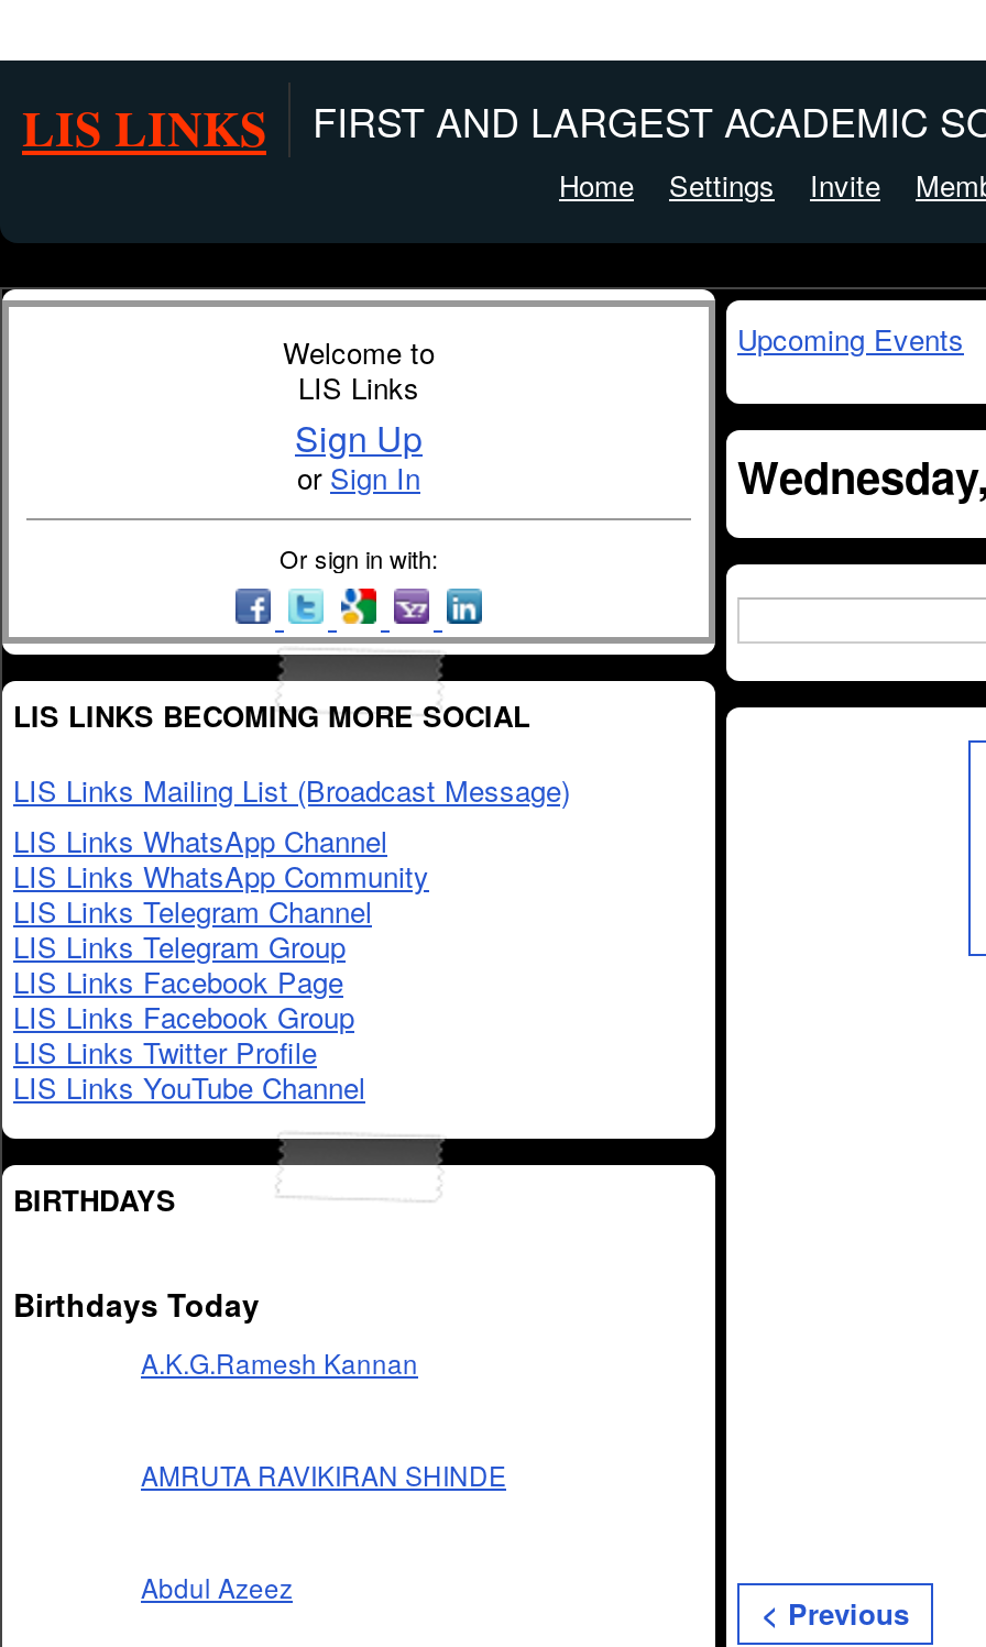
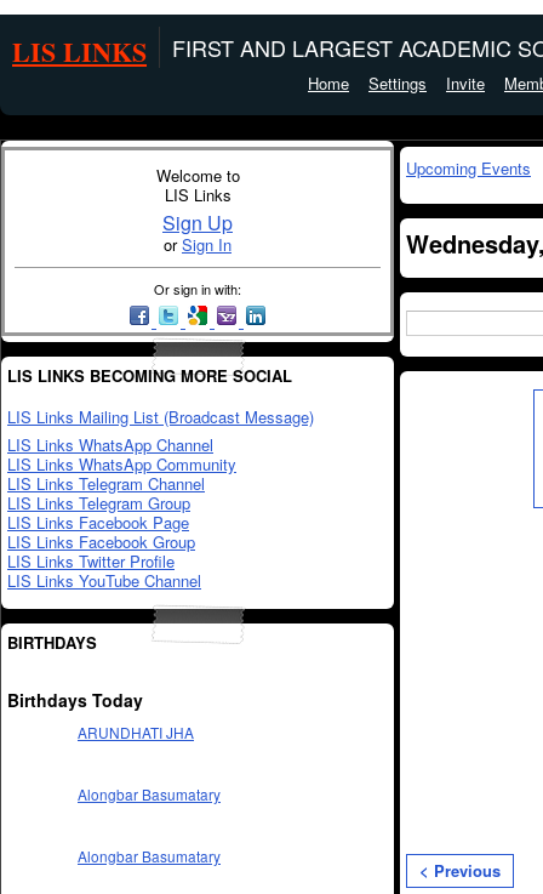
- A.K.G.Ramesh Kannan
+ ARUNDHATI JHA

- AMRUTA RAVIKIRAN SHINDE
+ Alongbar Basumatary

- Abdul Azeez
+ Alongbar Basumatary
